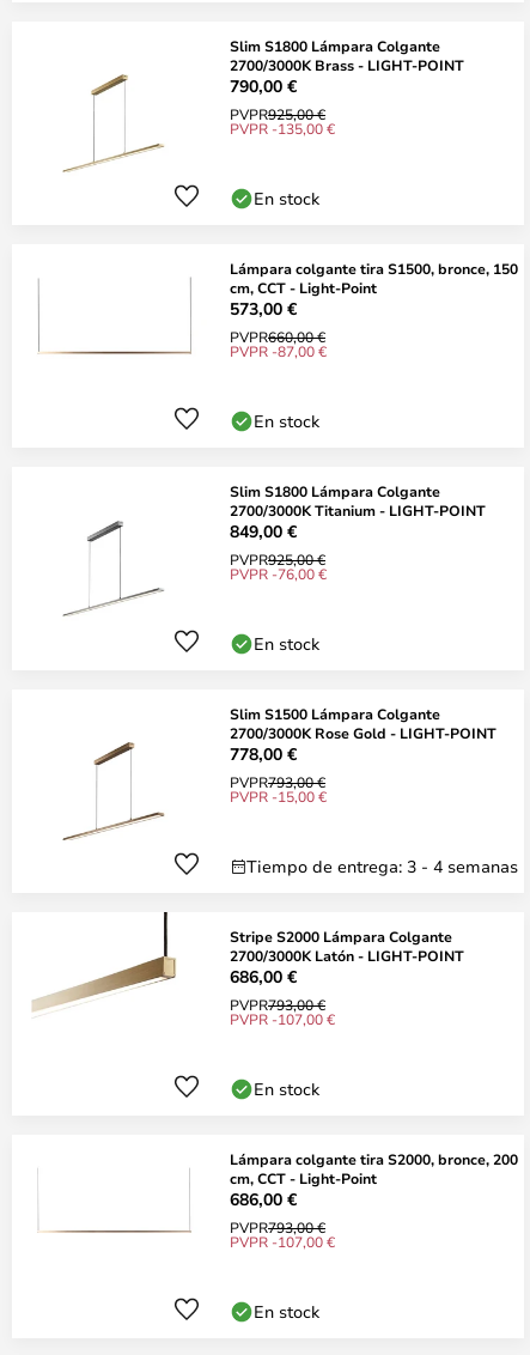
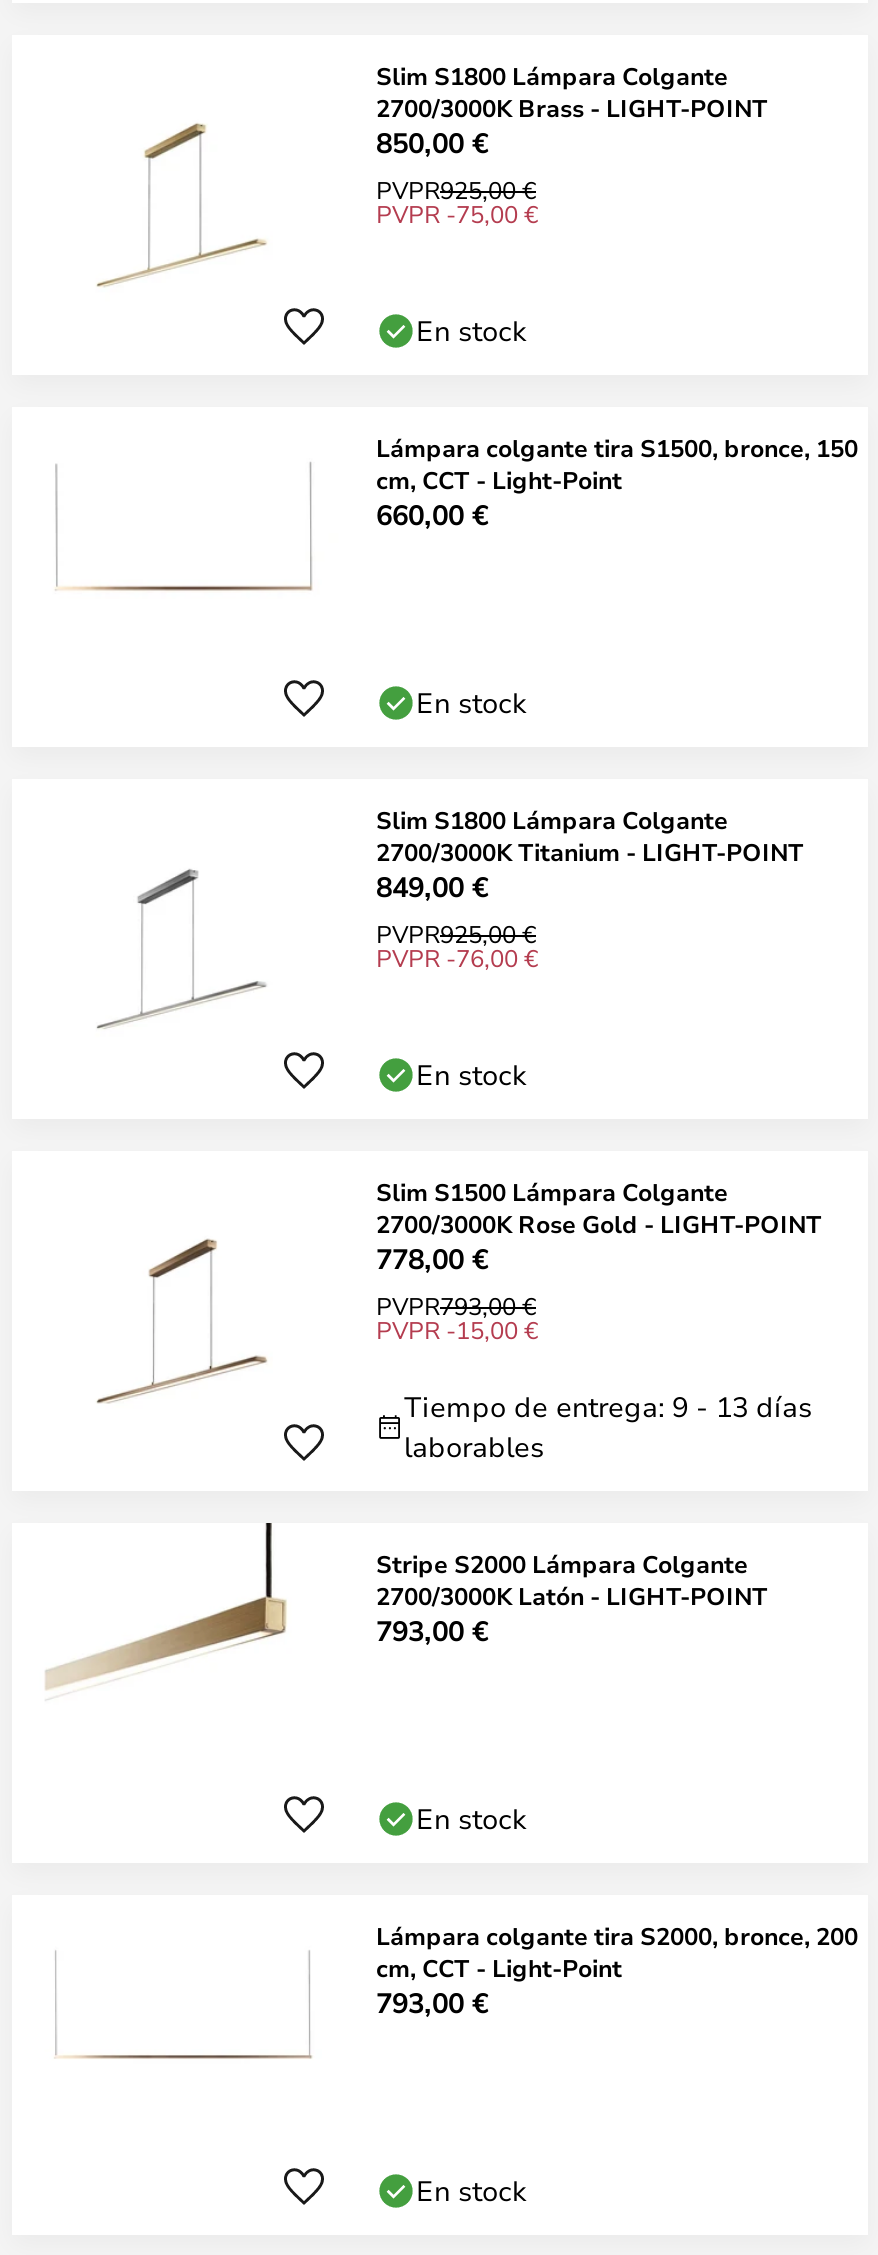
- 790,00 €
+ 850,00 €

- PVPR -135,00 €
+ PVPR -75,00 €

- 573,00 €
- PVPR660,00 €
- PVPR -87,00 €
+ 660,00 €

- Tiempo de entrega: 3 - 4 semanas
+ Tiempo de entrega: 9 - 13 días
+ laborables

- 686,00 €
- PVPR793,00 €
- PVPR -107,00 €
+ 793,00 €

- 686,00 €
- PVPR793,00 €
- PVPR -107,00 €
+ 793,00 €
